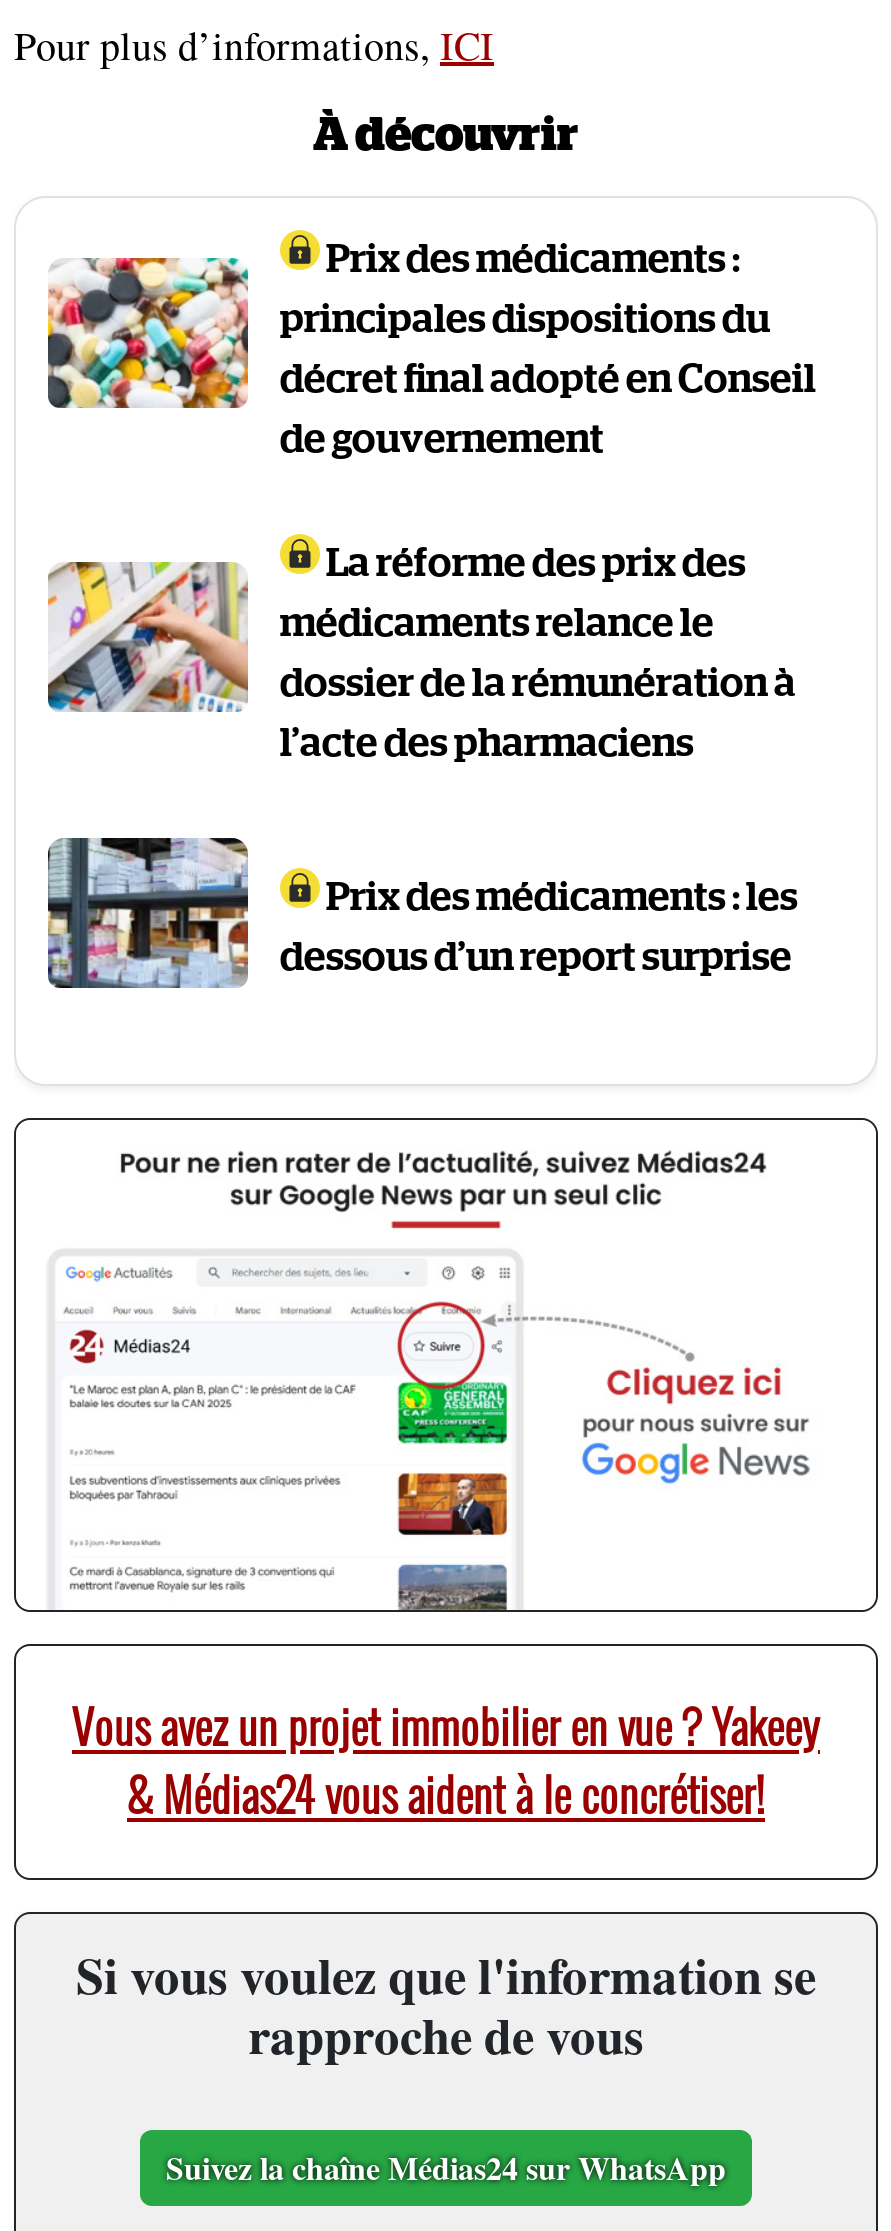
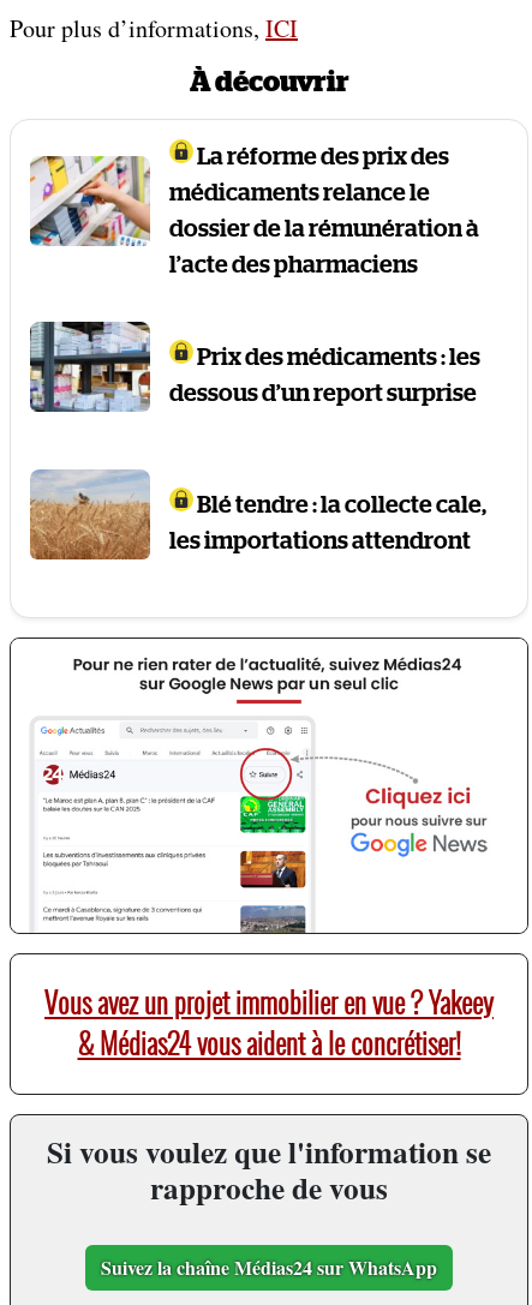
- [image]
- Prix des médicaments :
- principales dispositions du
- décret final adopté en Conseil
- de gouvernement

moved up: [image] | La réforme des prix des | médicaments relance le | dossier de la rémunération à | l’acte des pharmaciens | Prix des médicaments : les | dessous d’un report surprise

+ [image]
+ Blé tendre : la collecte cale,
+ les importations attendront
